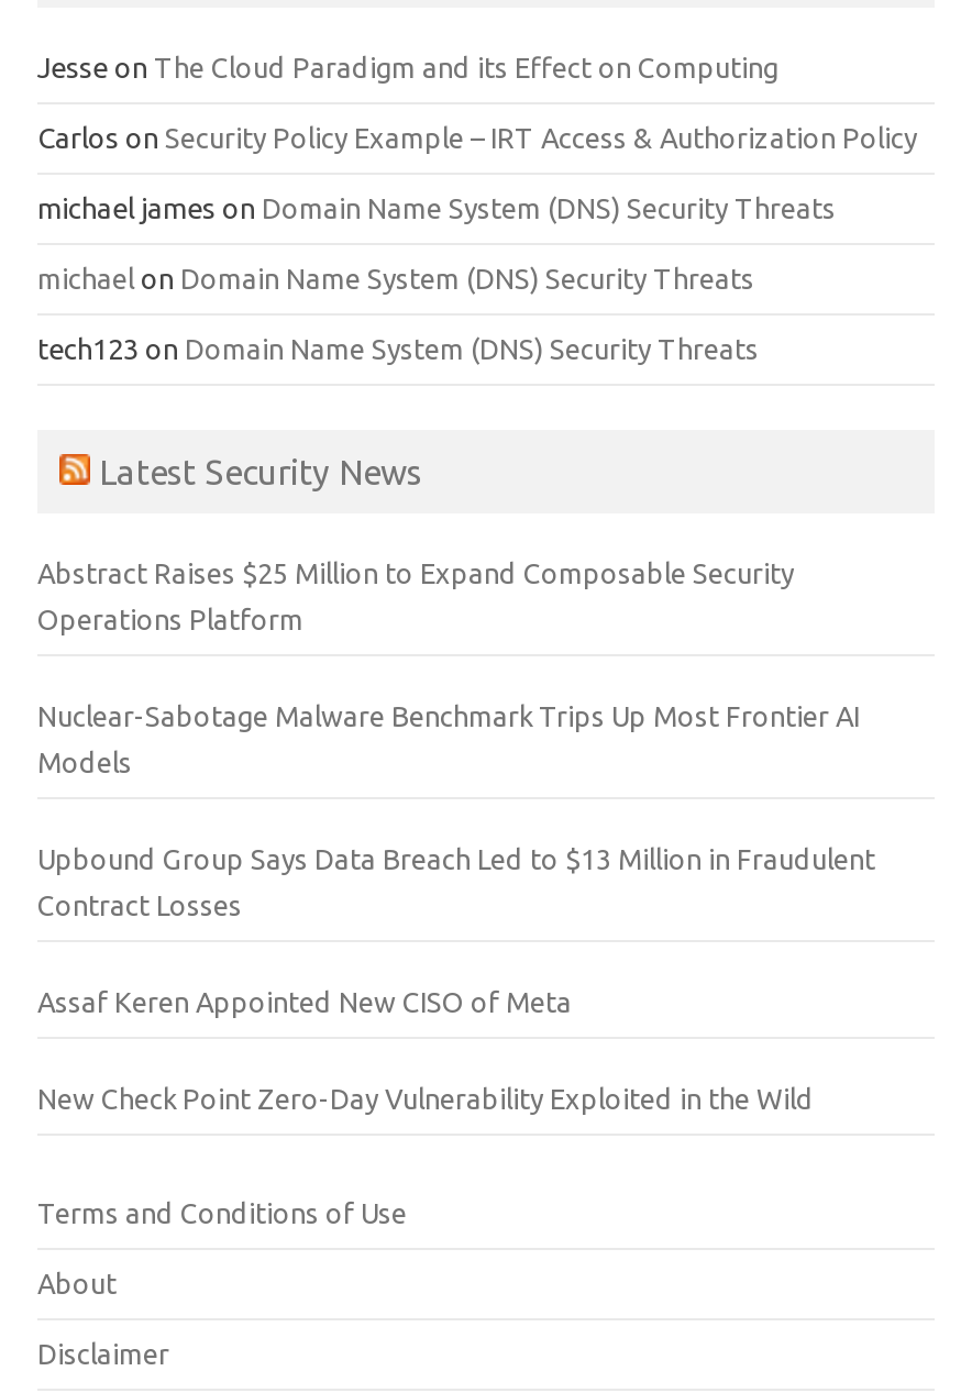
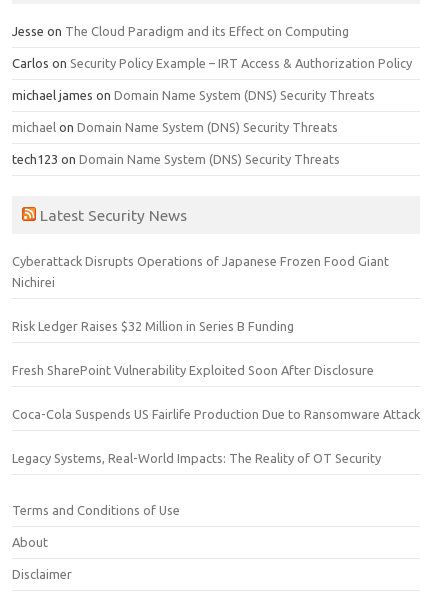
- Abstract Raises $25 Million to Expand Composable Security
- Operations Platform
- Nuclear-Sabotage Malware Benchmark Trips Up Most Frontier AI
- Models
- Upbound Group Says Data Breach Led to $13 Million in Fraudulent
- Contract Losses
- Assaf Keren Appointed New CISO of Meta
- New Check Point Zero-Day Vulnerability Exploited in the Wild
+ Cyberattack Disrupts Operations of Japanese Frozen Food Giant
+ Nichirei
+ Risk Ledger Raises $32 Million in Series B Funding
+ Fresh SharePoint Vulnerability Exploited Soon After Disclosure
+ Coca-Cola Suspends US Fairlife Production Due to Ransomware Attack
+ Legacy Systems, Real-World Impacts: The Reality of OT Security
